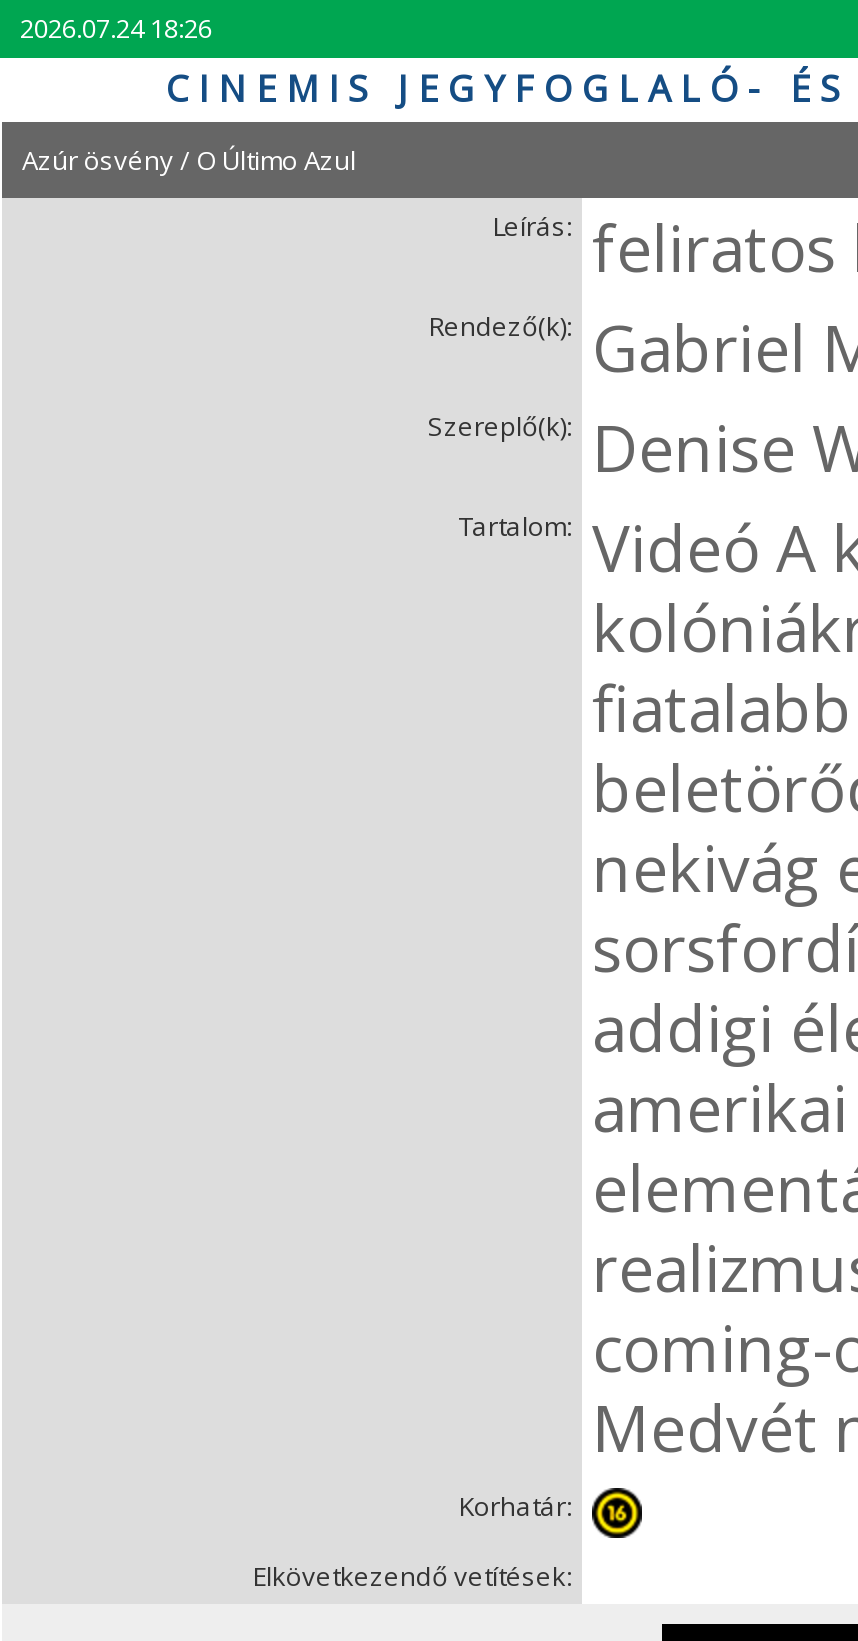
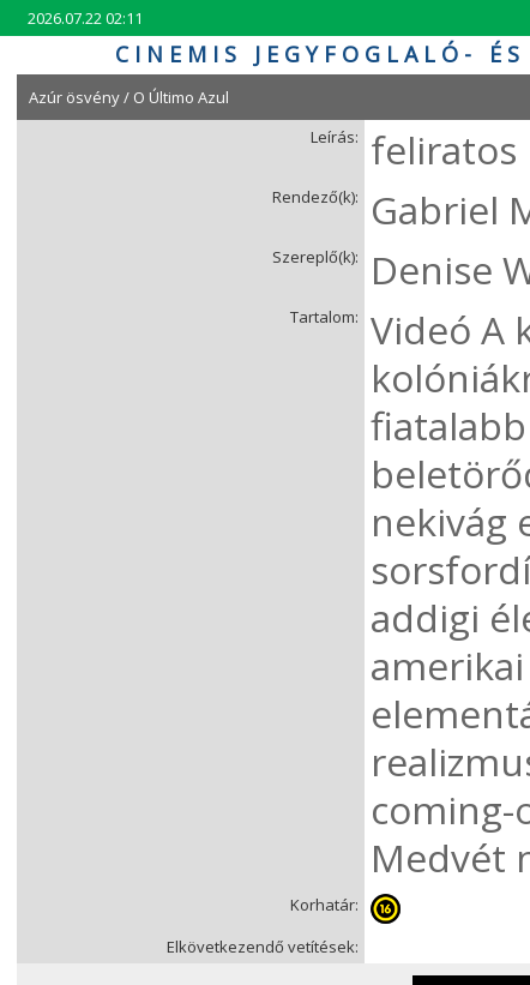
- 2026.07.24 18:26
+ 2026.07.22 02:11
